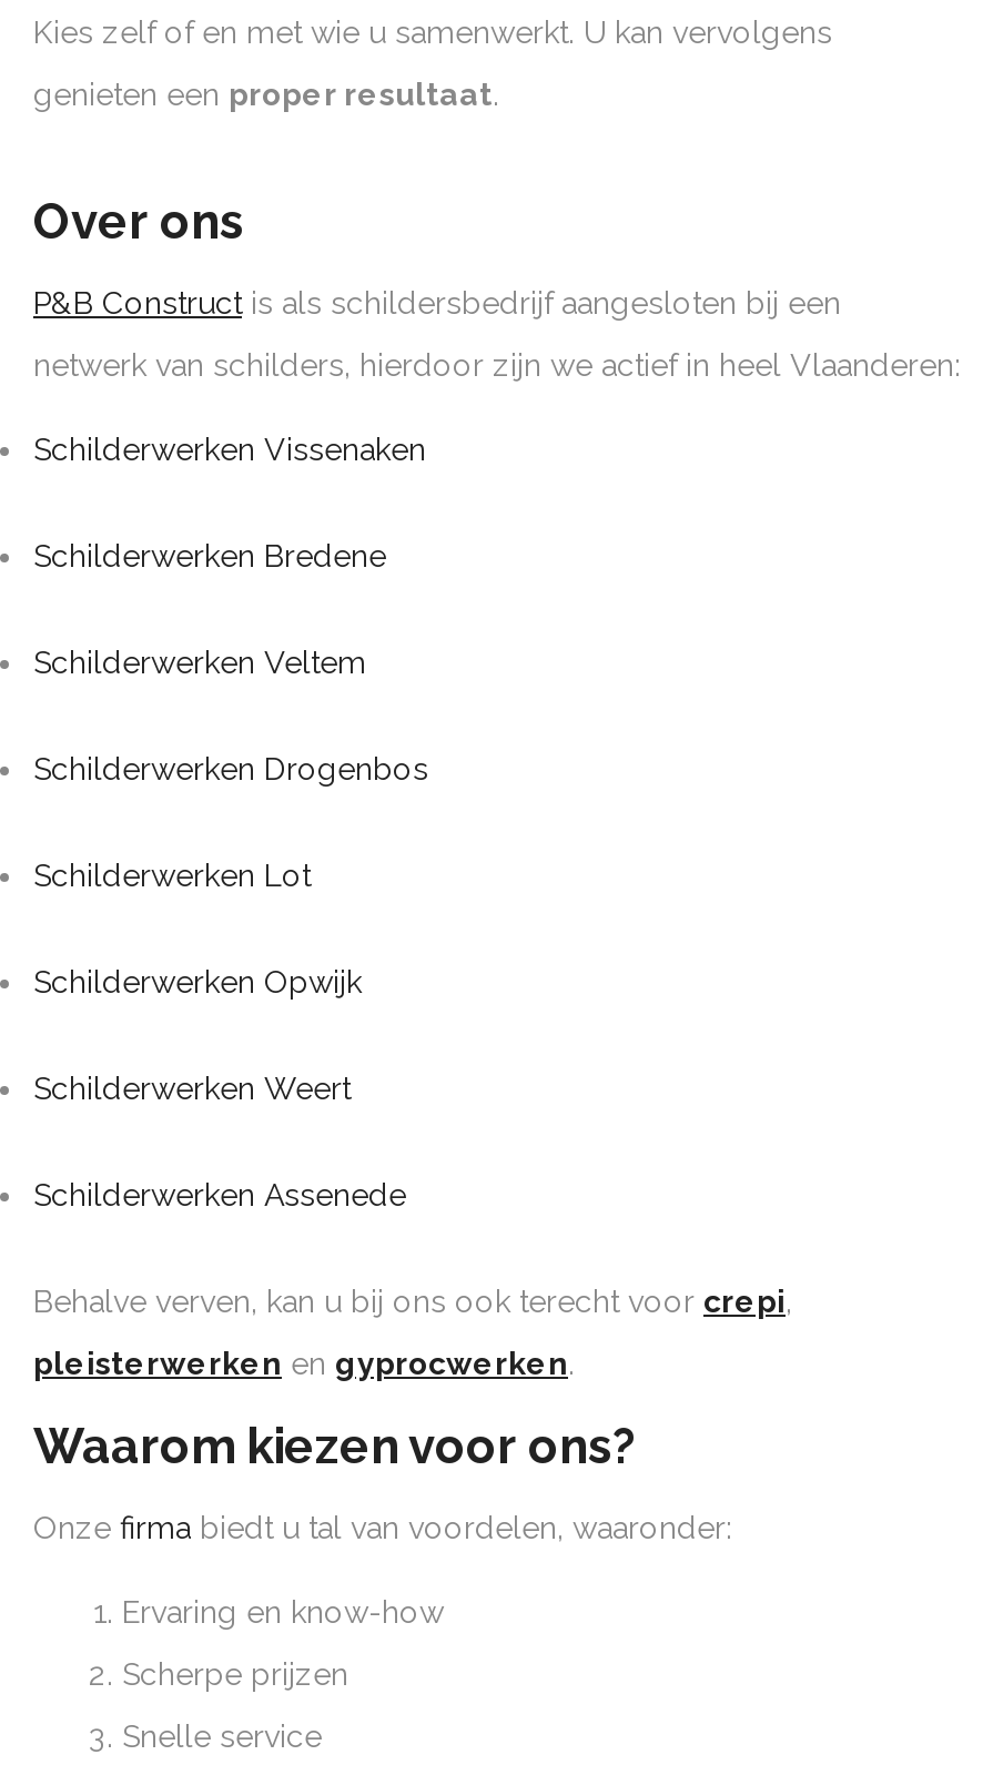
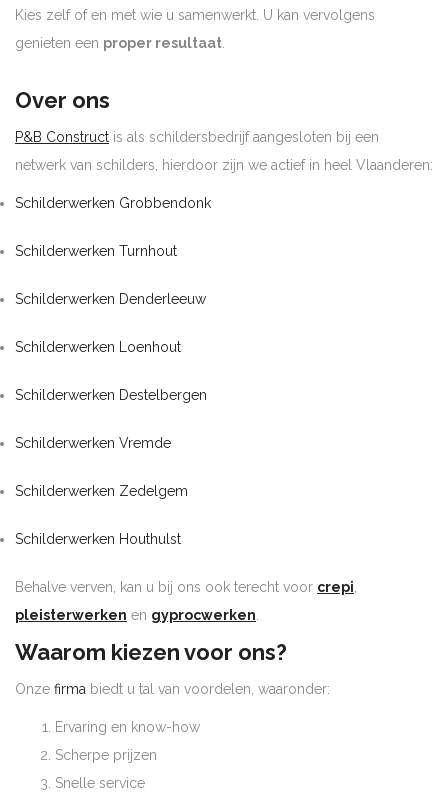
- Schilderwerken Vissenaken
+ Schilderwerken Grobbendonk

- Schilderwerken Bredene
+ Schilderwerken Turnhout

- Schilderwerken Veltem
+ Schilderwerken Denderleeuw

- Schilderwerken Drogenbos
+ Schilderwerken Loenhout

- Schilderwerken Lot
+ Schilderwerken Destelbergen

- Schilderwerken Opwijk
+ Schilderwerken Vremde

- Schilderwerken Weert
+ Schilderwerken Zedelgem

- Schilderwerken Assenede
+ Schilderwerken Houthulst
